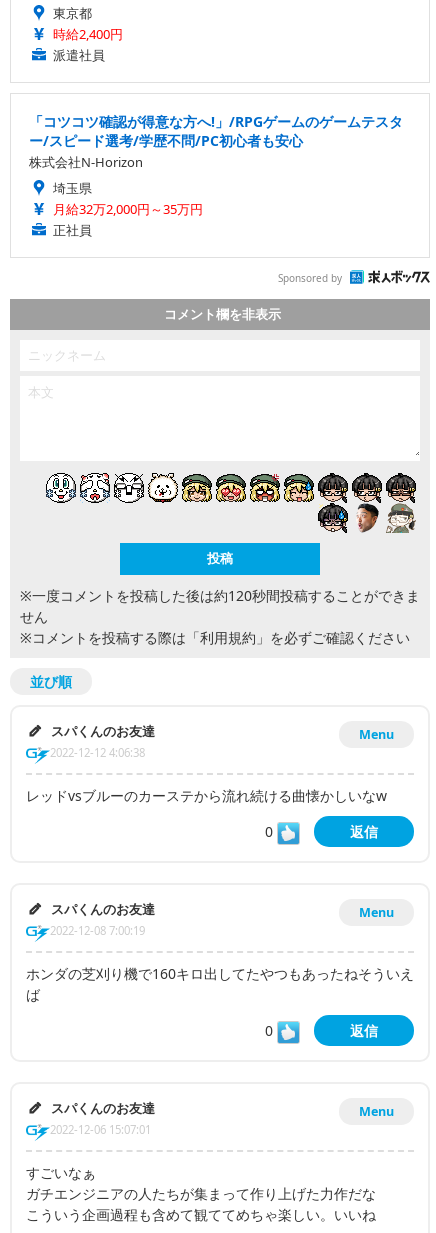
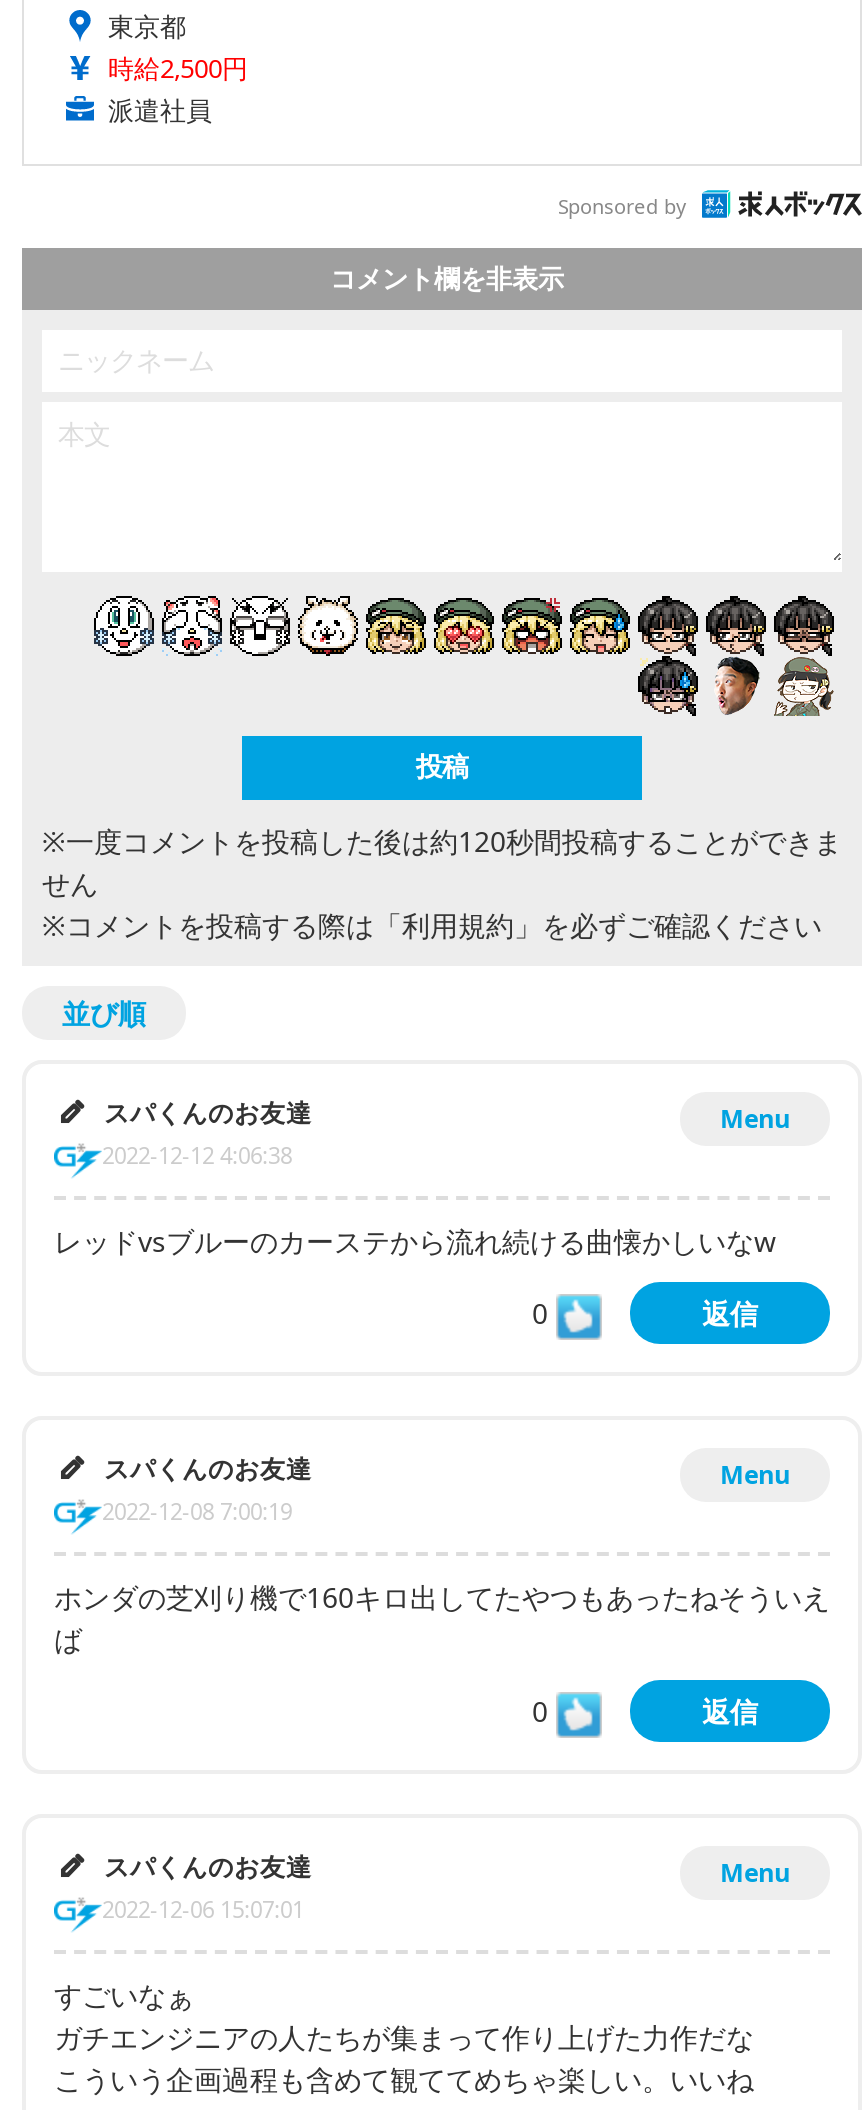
- 時給2,400円
+ 時給2,500円

- 「コツコツ確認が得意な方へ!」/RPGゲームのゲームテスタ
- ー/スピード選考/学歴不問/PC初心者も安心
- 株式会社N-Horizon
- 埼玉県
- 月給32万2,000円～35万円
- 正社員
